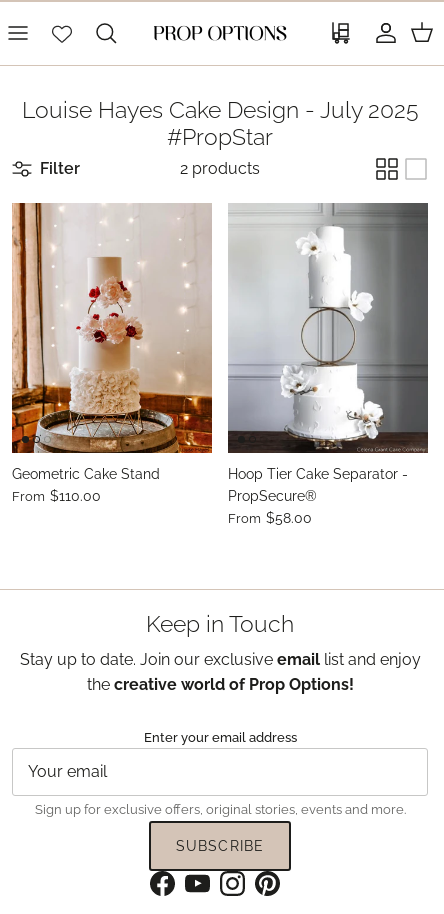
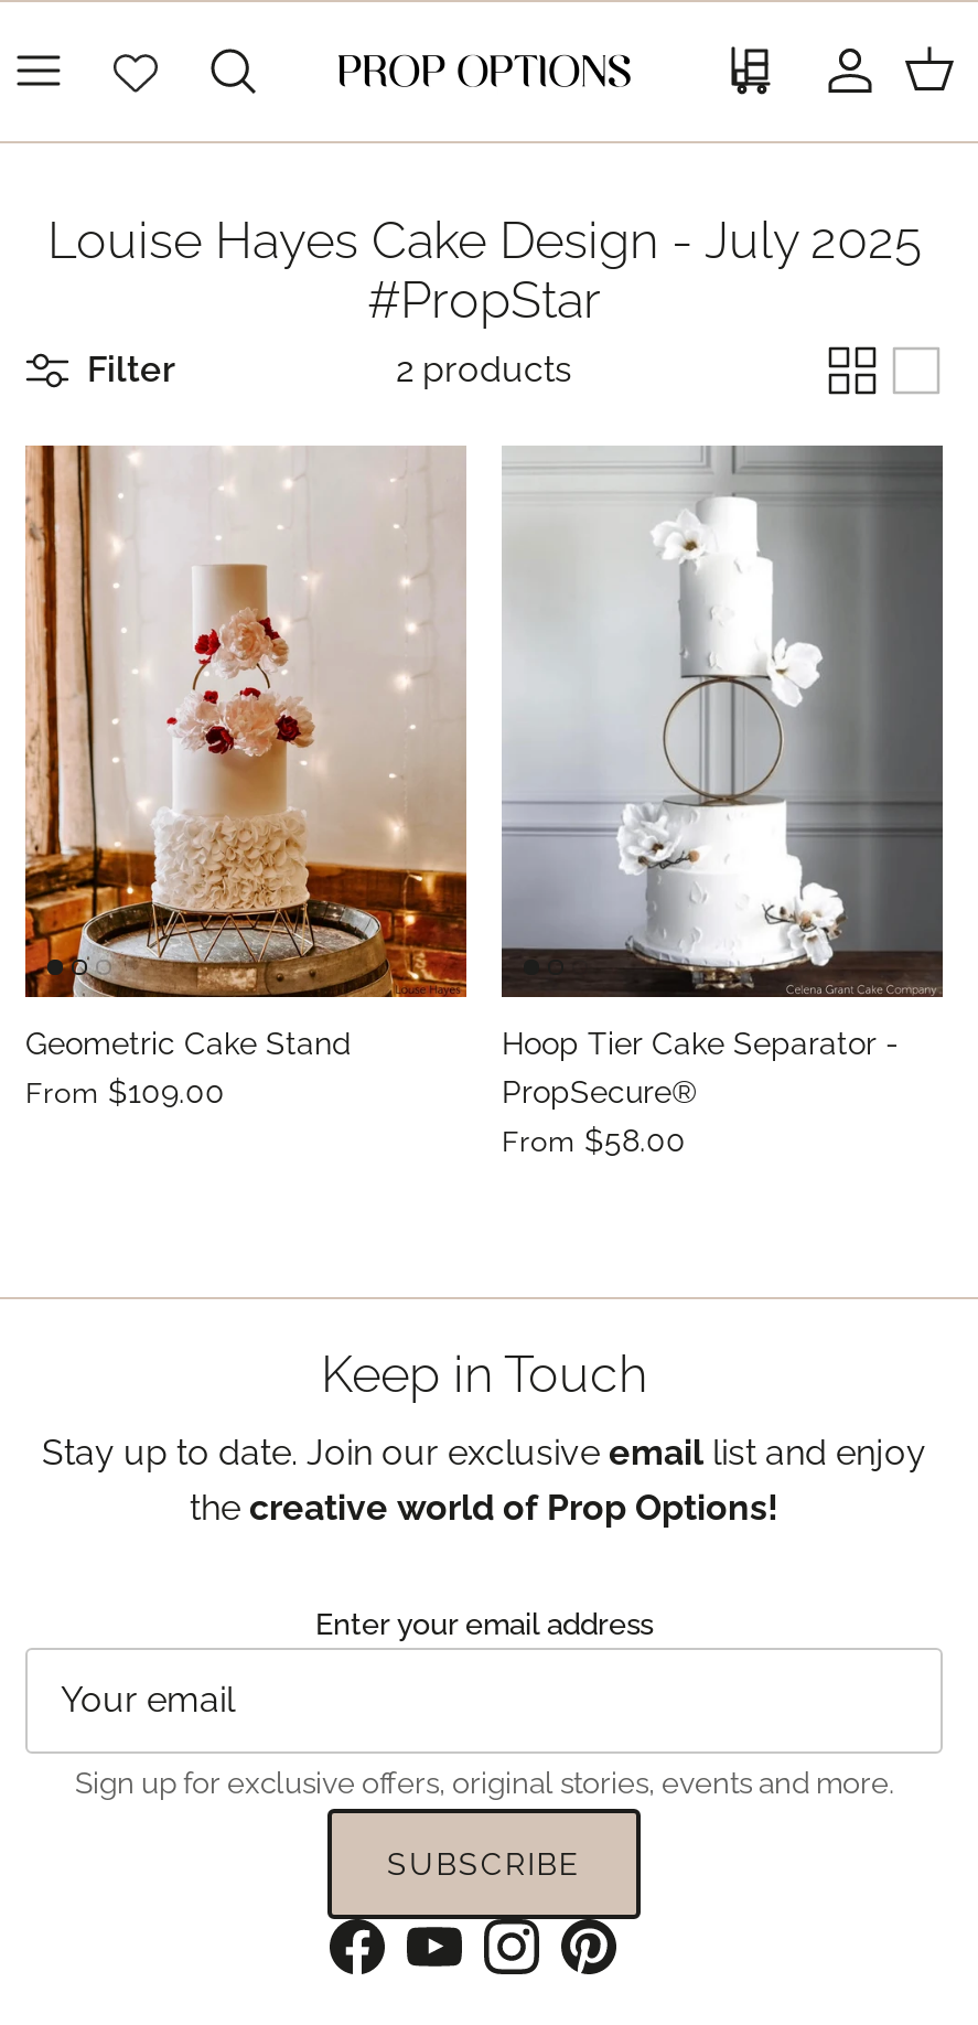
- From $110.00
+ From $109.00
